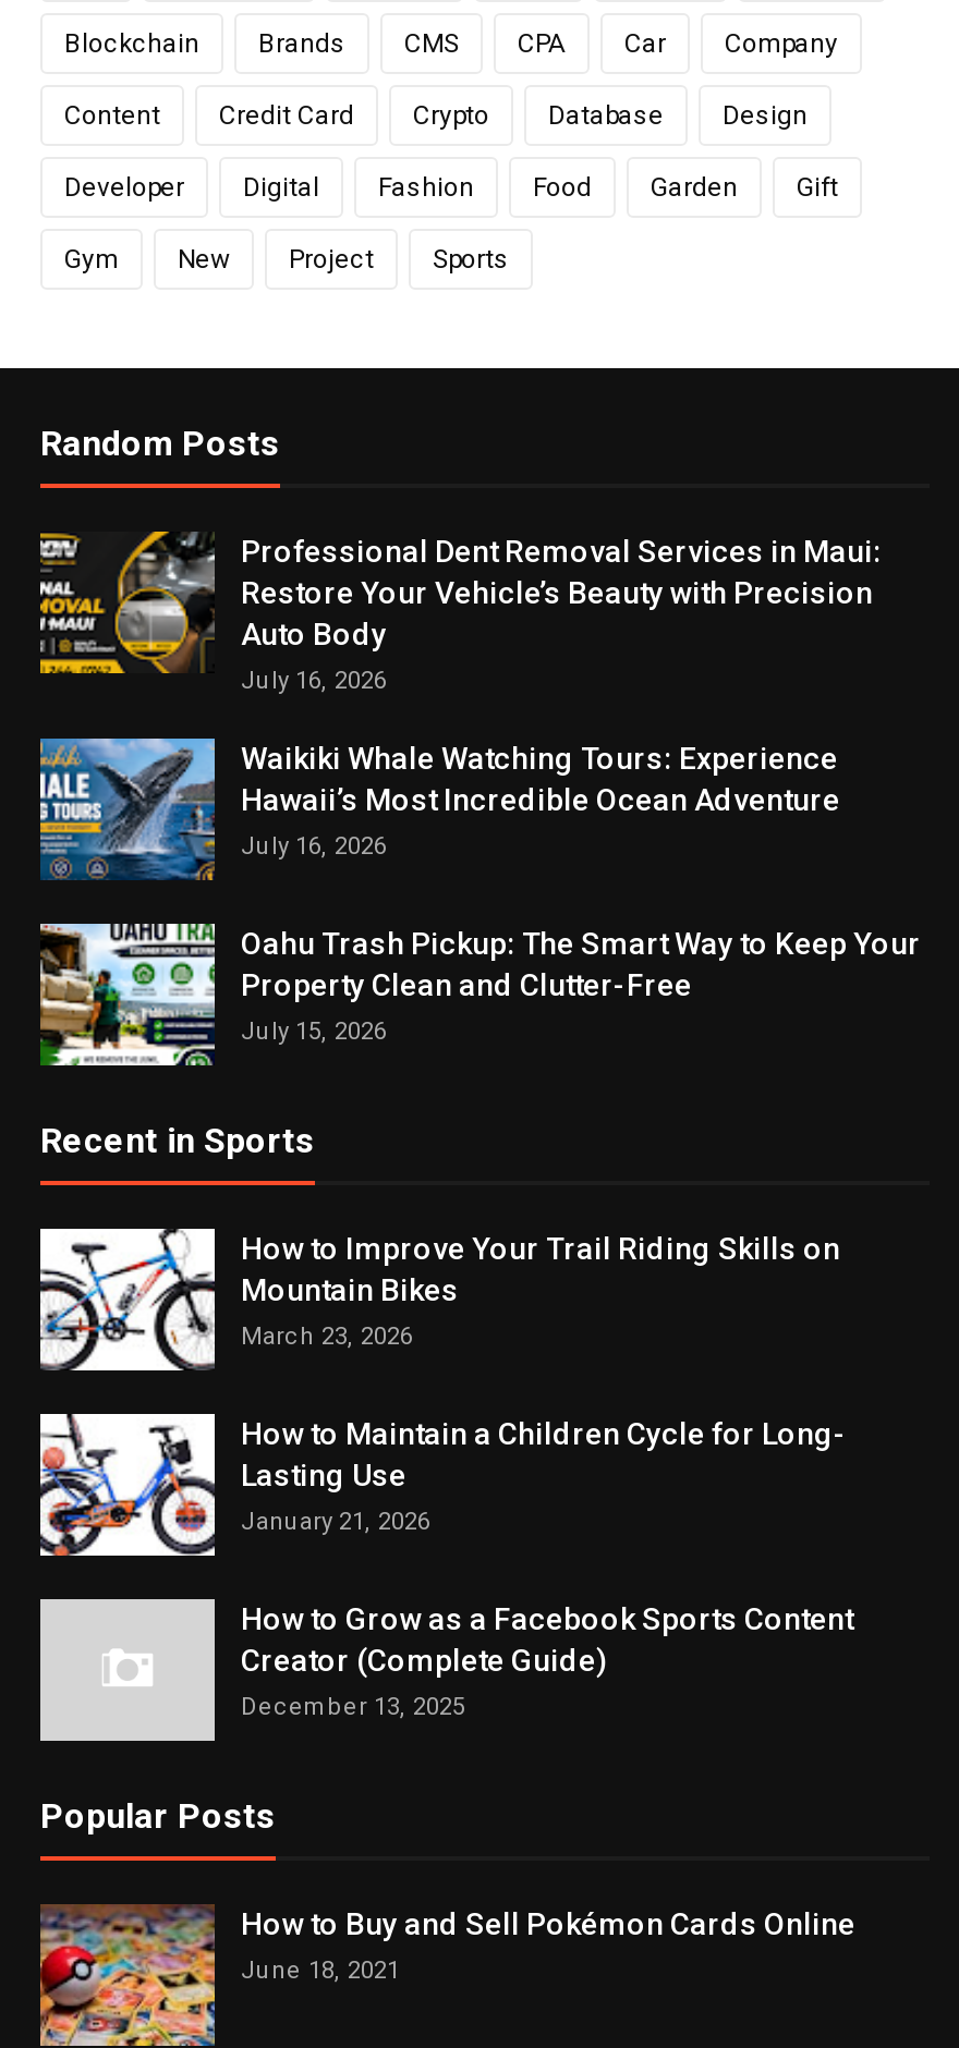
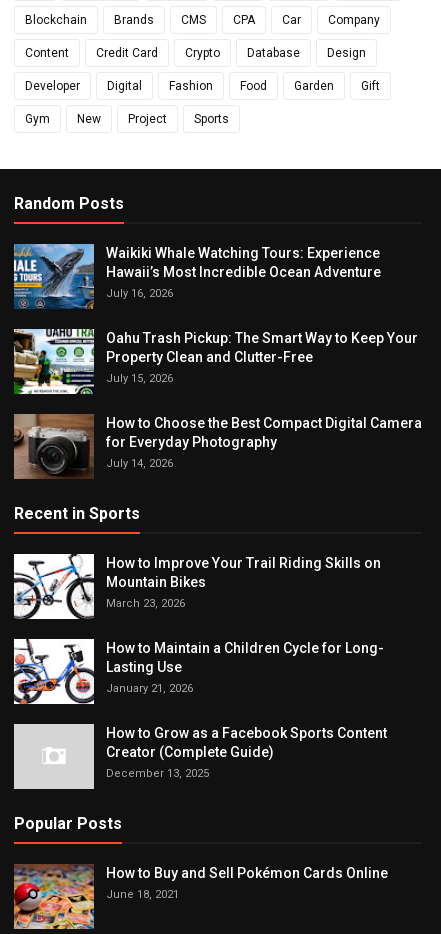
- [image]
- Professional Dent Removal Services in Maui:
- Restore Your Vehicle’s Beauty with Precision
- Auto Body
- July 16, 2026

moved up: [image] | Waikiki Whale Watching Tours: Experience | Hawaii’s Most Incredible Ocean Adventure | July 16, 2026 | Oahu Trash Pickup: The Smart Way to Keep Your | Property Clean and Clutter-Free | July 15, 2026

+ [image]
+ How to Choose the Best Compact Digital Camera
+ for Everyday Photography
+ July 14, 2026
